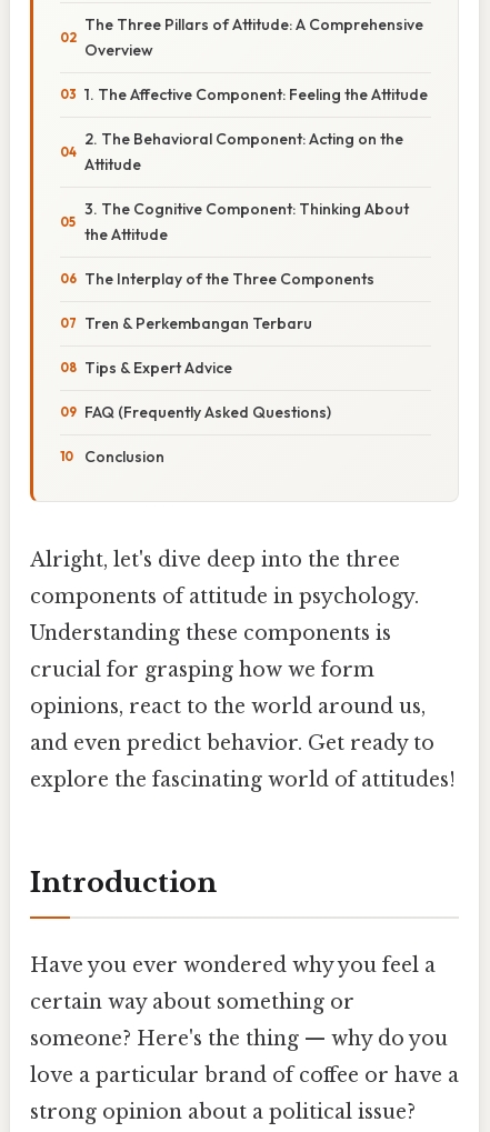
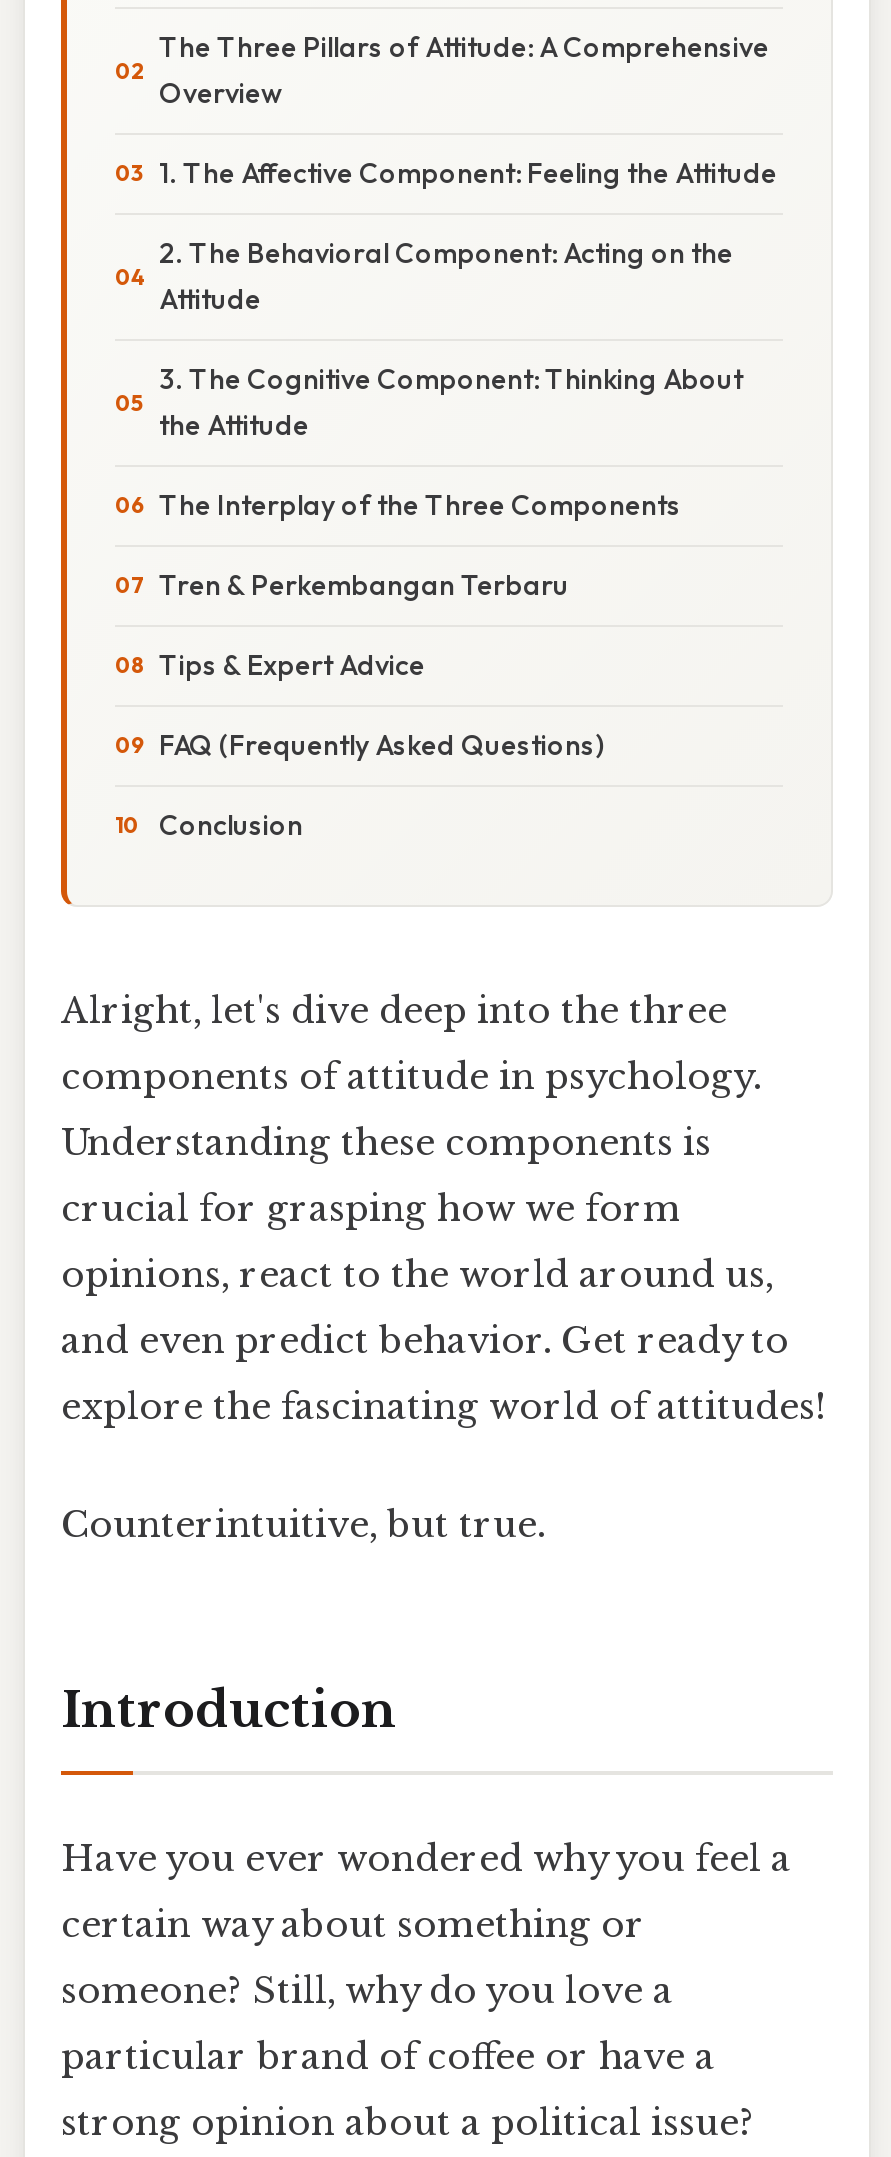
+ Counterintuitive, but true.

- someone? Here's the thing — why do you
+ someone? Still, why do you love a

- love a particular brand of coffee or have a
+ particular brand of coffee or have a
